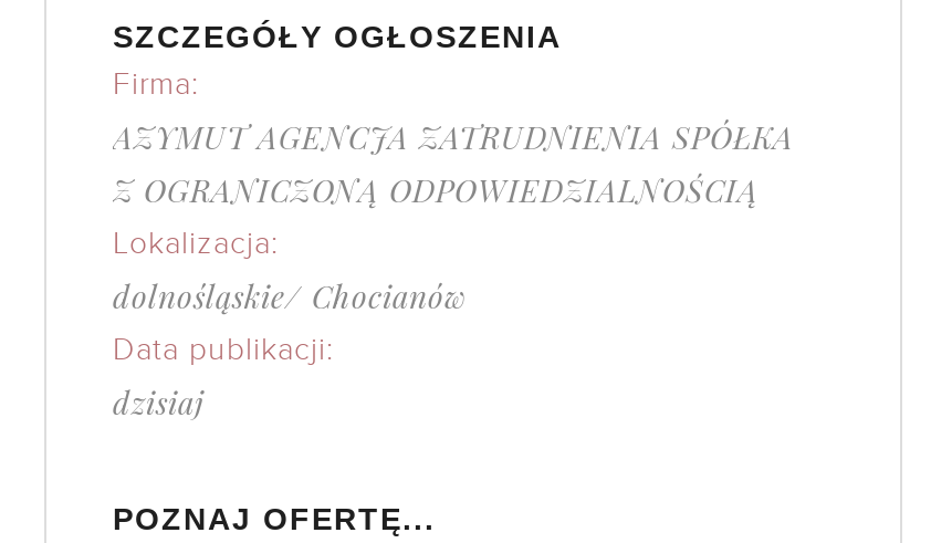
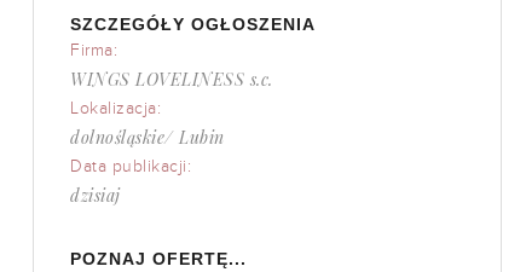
- AZYMUT AGENCJA ZATRUDNIENIA SPÓŁKA
- Z OGRANICZONĄ ODPOWIEDZIALNOŚCIĄ
+ WINGS LOVELINESS s.c.

- dolnośląskie/ Chocianów
+ dolnośląskie/ Lubin
